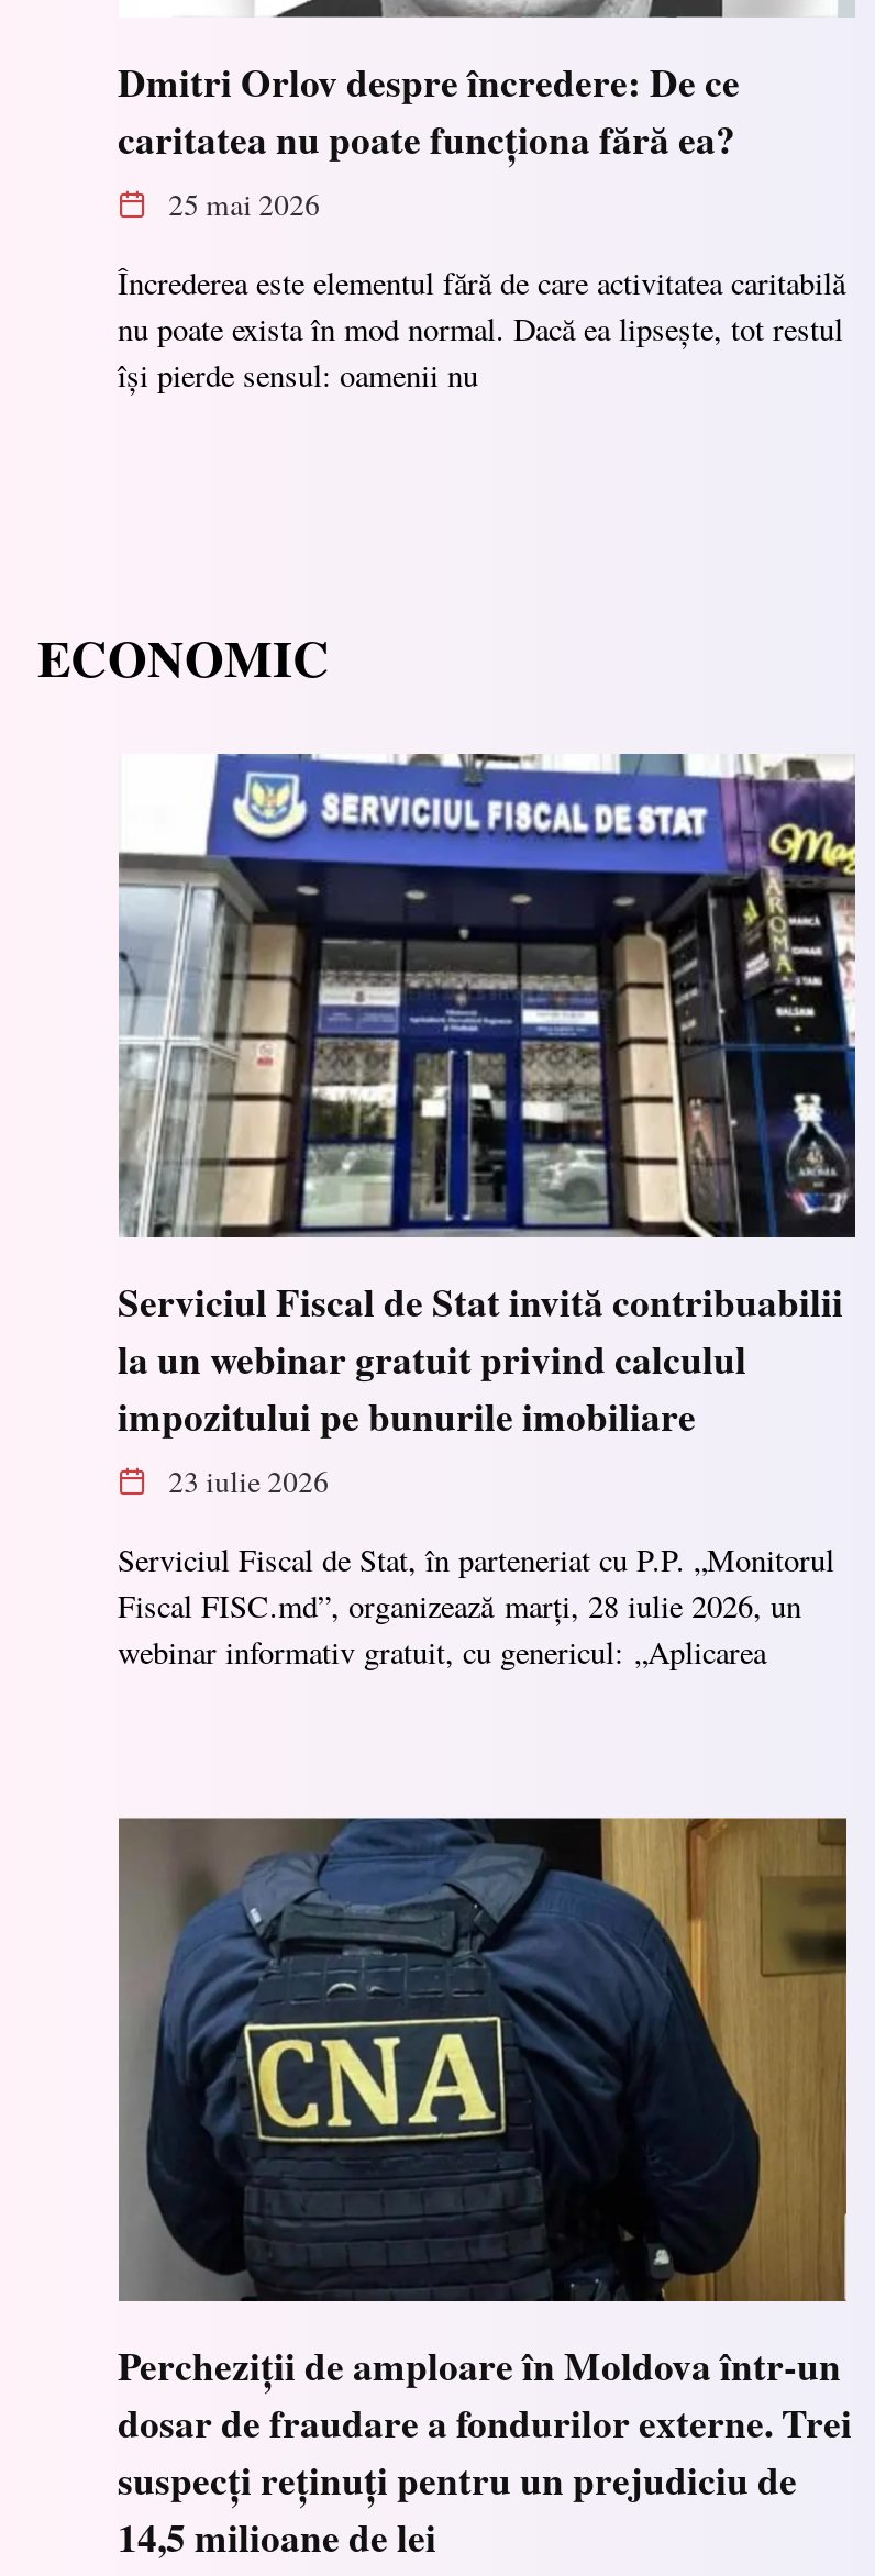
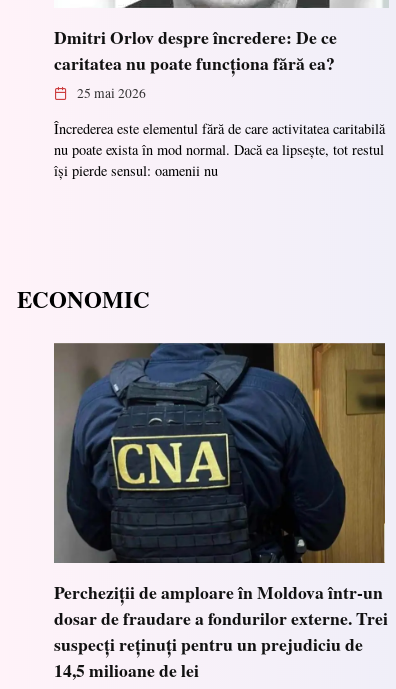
- [image]
- Serviciul Fiscal de Stat invită contribuabilii
- la un webinar gratuit privind calculul
- impozitului pe bunurile imobiliare
- 23 iulie 2026
- Serviciul Fiscal de Stat, în parteneriat cu P.P. „Monitorul
- Fiscal FISC.md”, organizează marți, 28 iulie 2026, un
- webinar informativ gratuit, cu genericul: „Aplicarea
